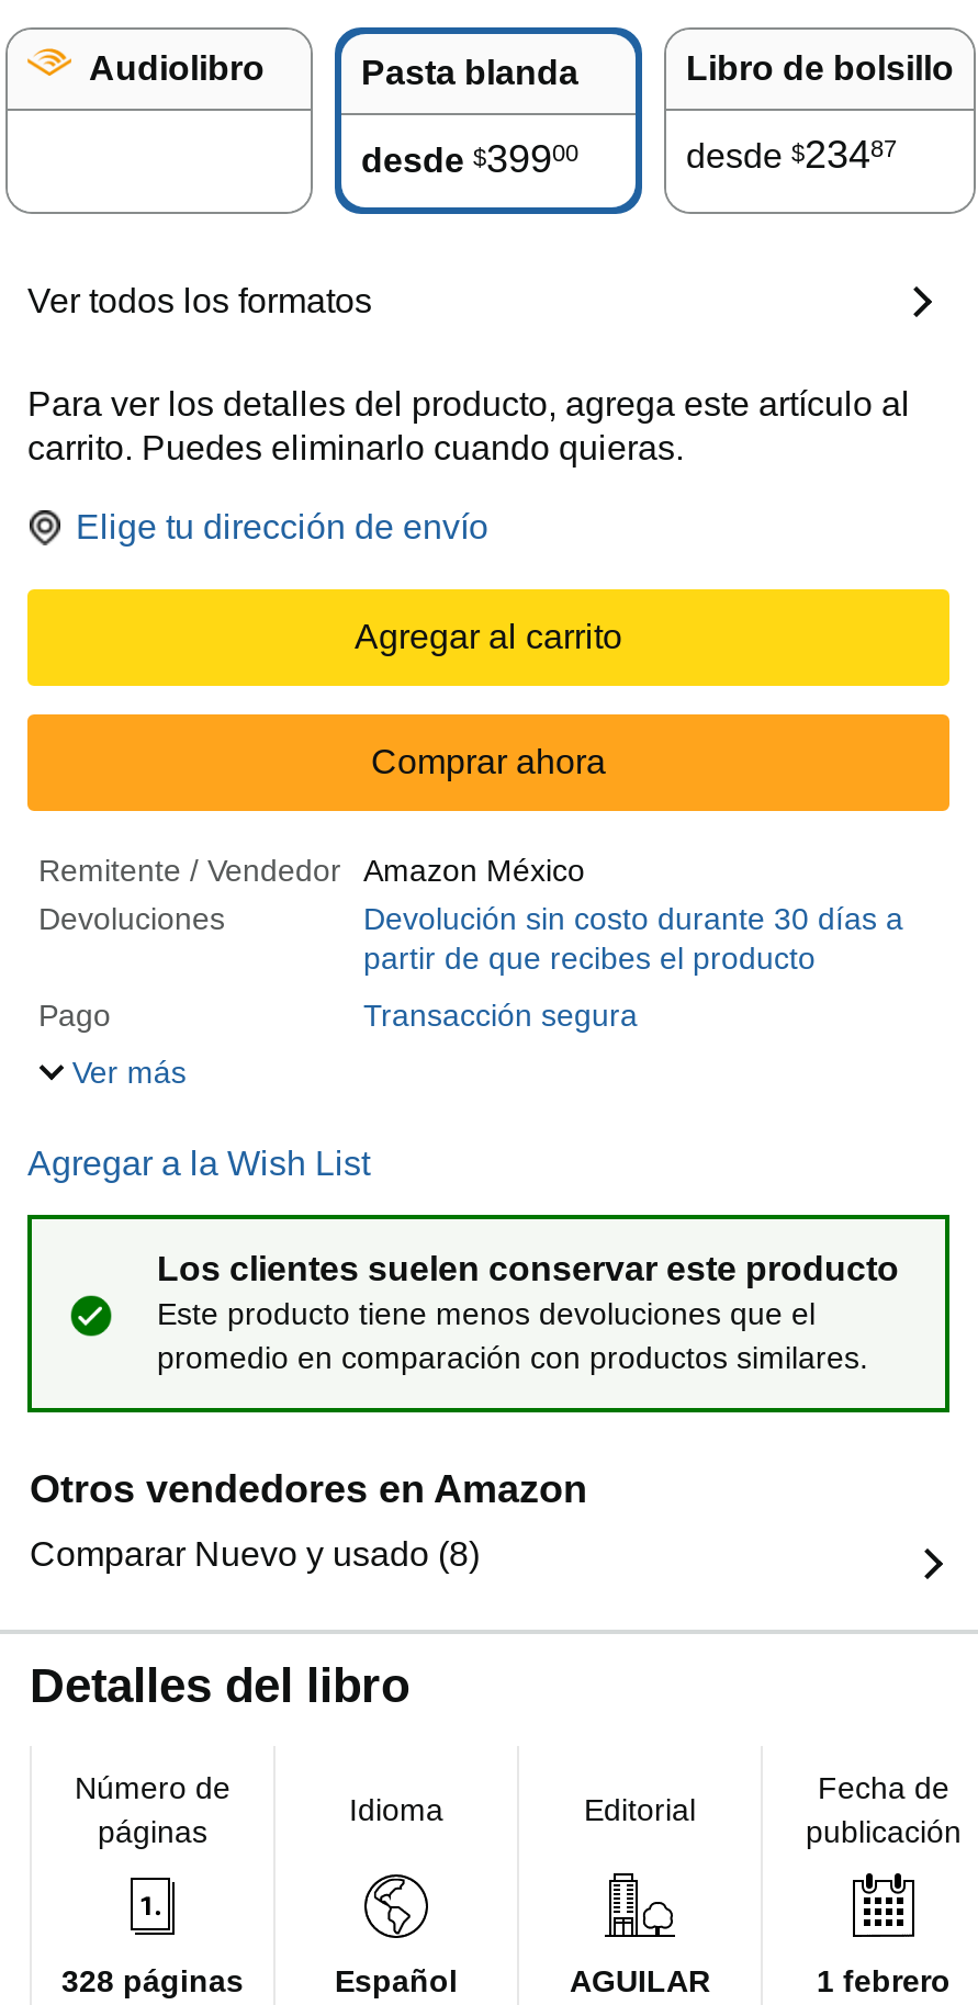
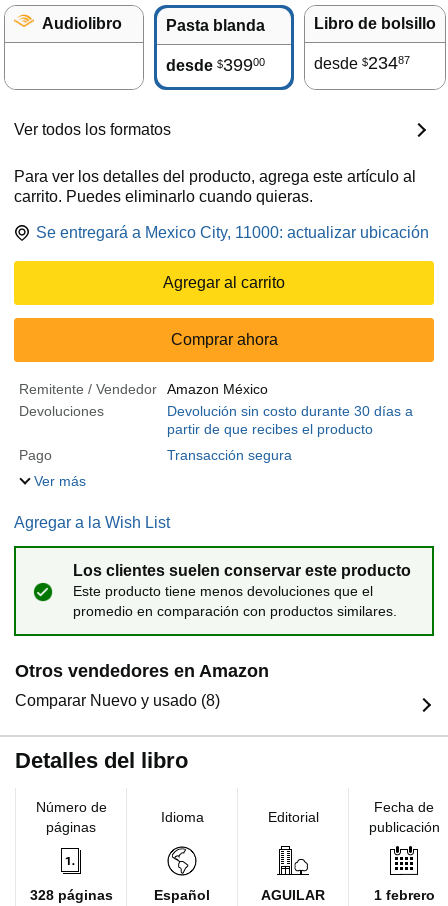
- Elige tu dirección de envío
+ Se entregará a Mexico City, 11000: actualizar ubicación
